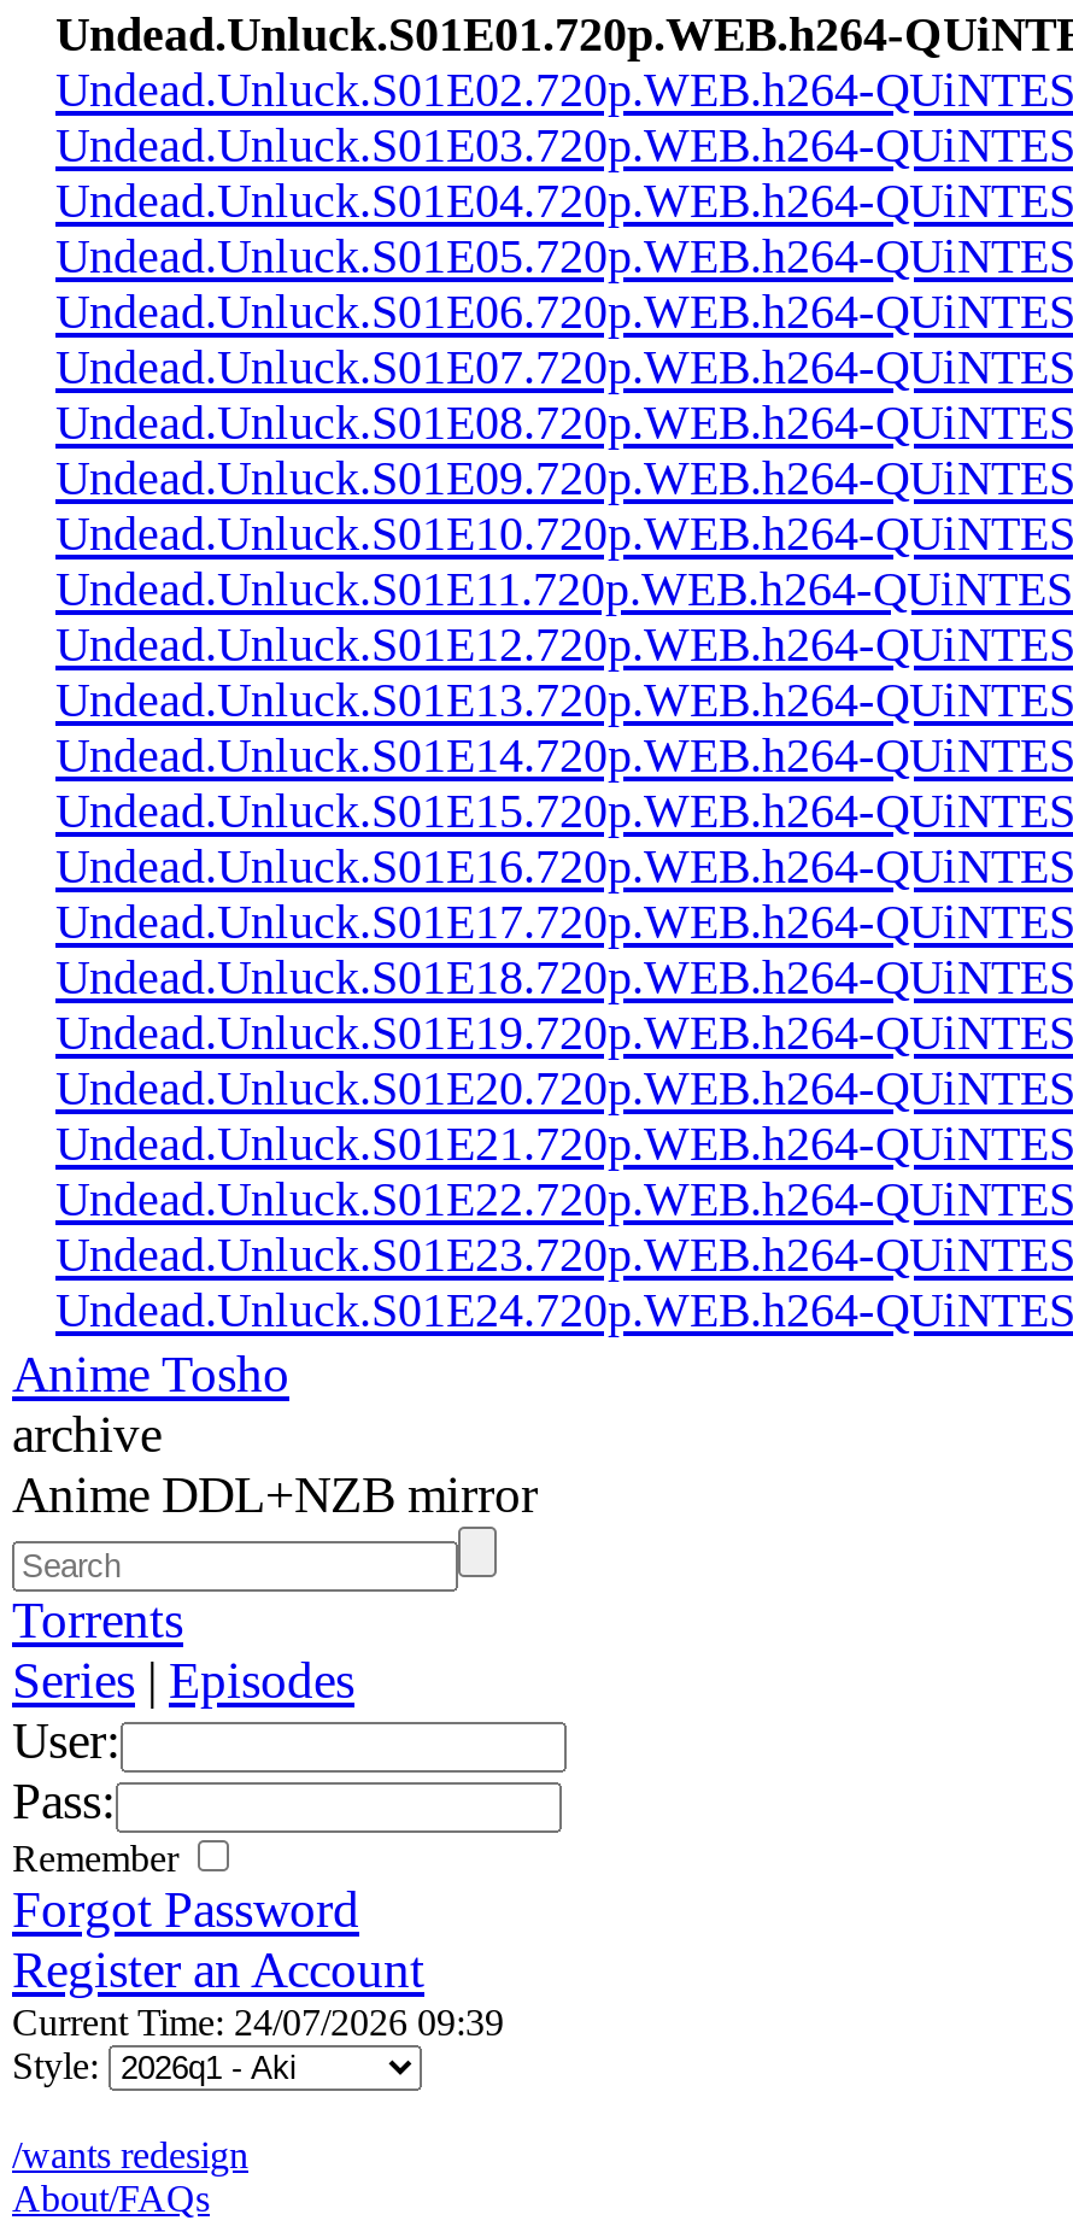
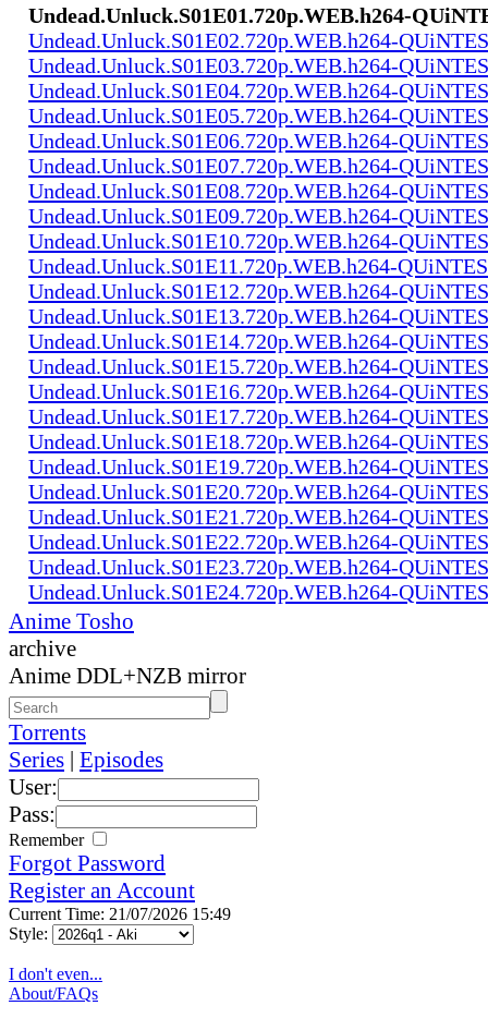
- Current Time: 24/07/2026 09:39
+ Current Time: 21/07/2026 15:49

- /wants redesign
+ I don't even...
